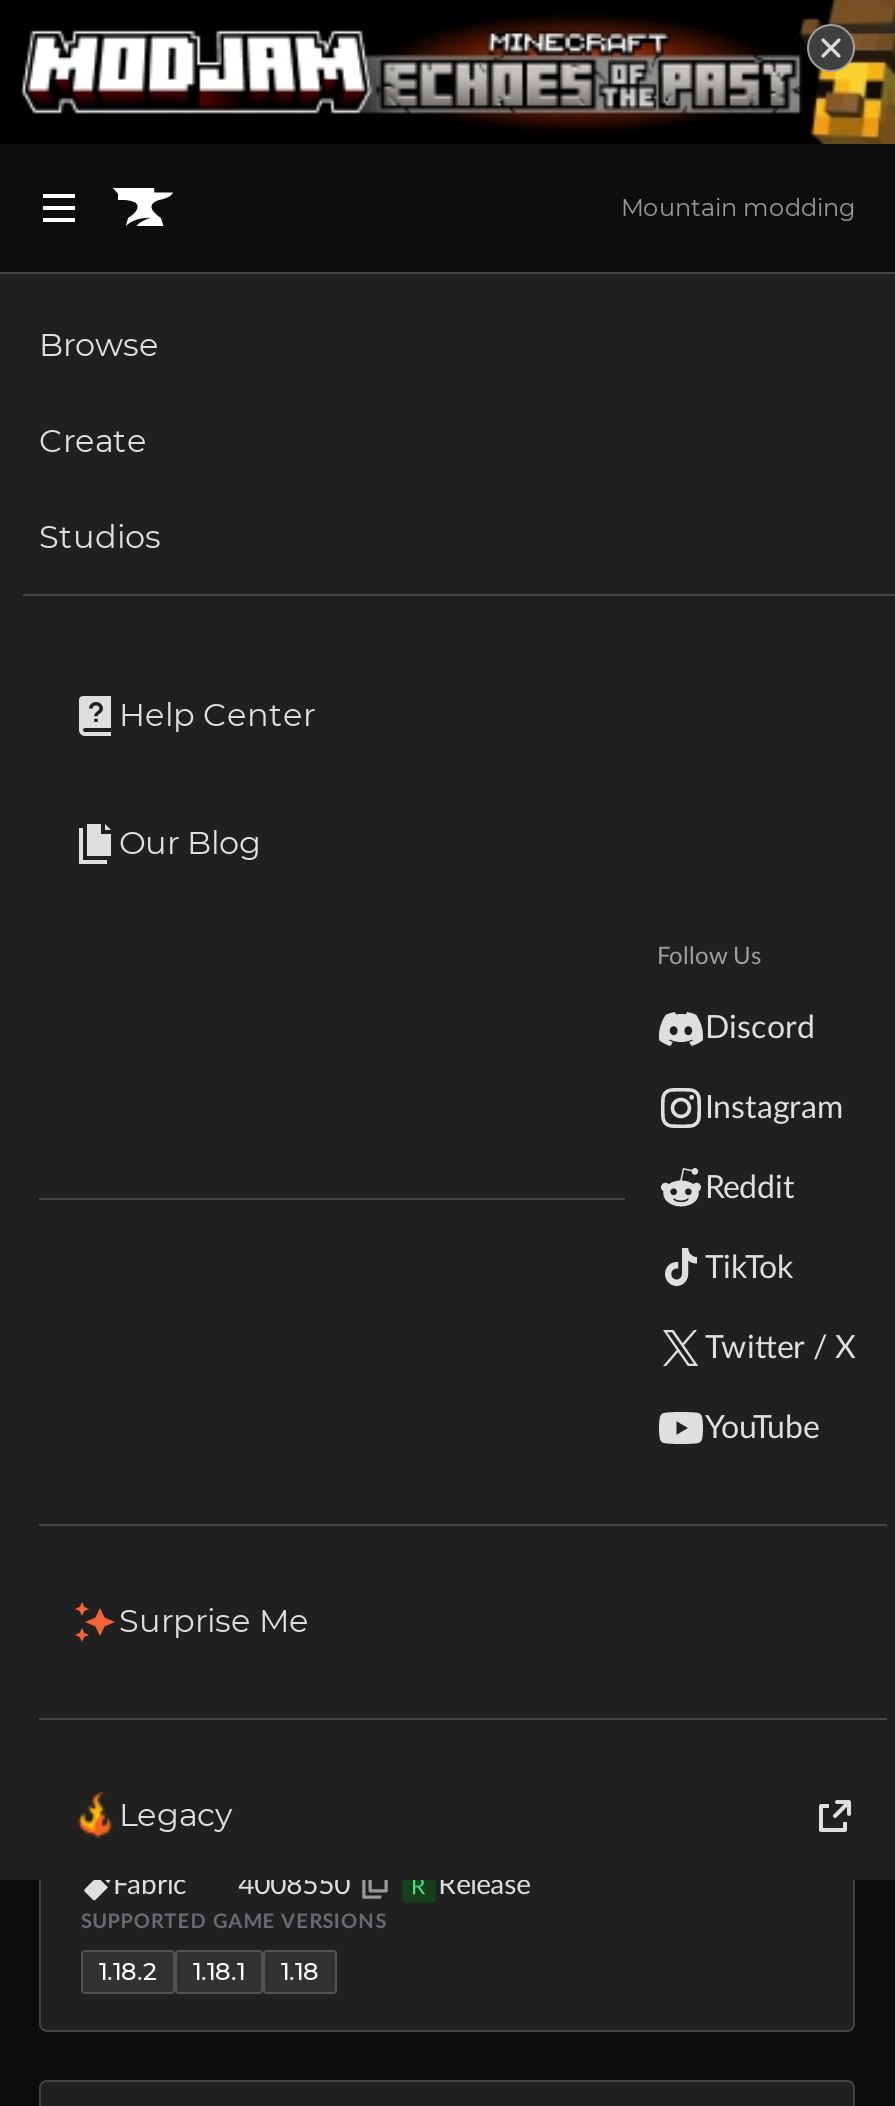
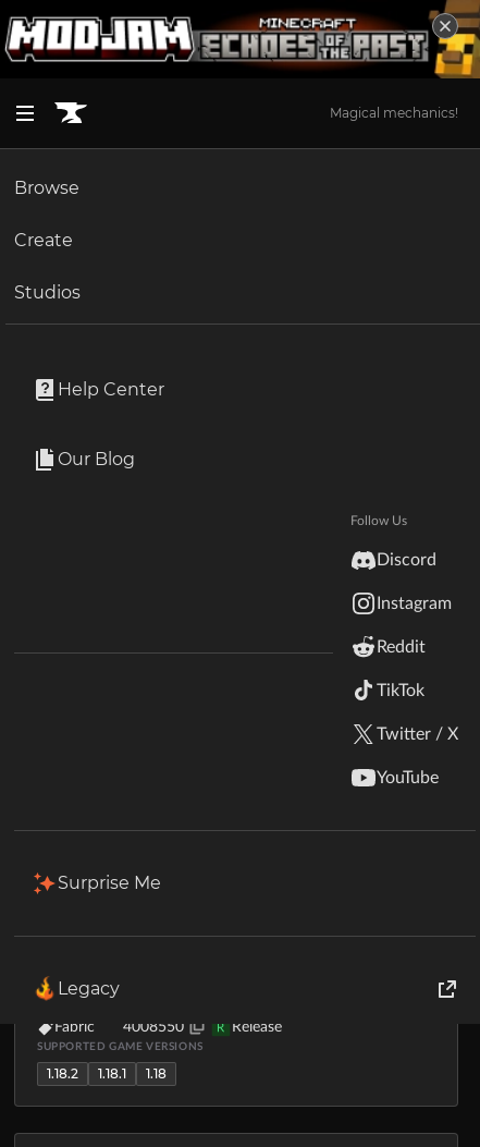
- Mountain modding
+ Magical mechanics!
